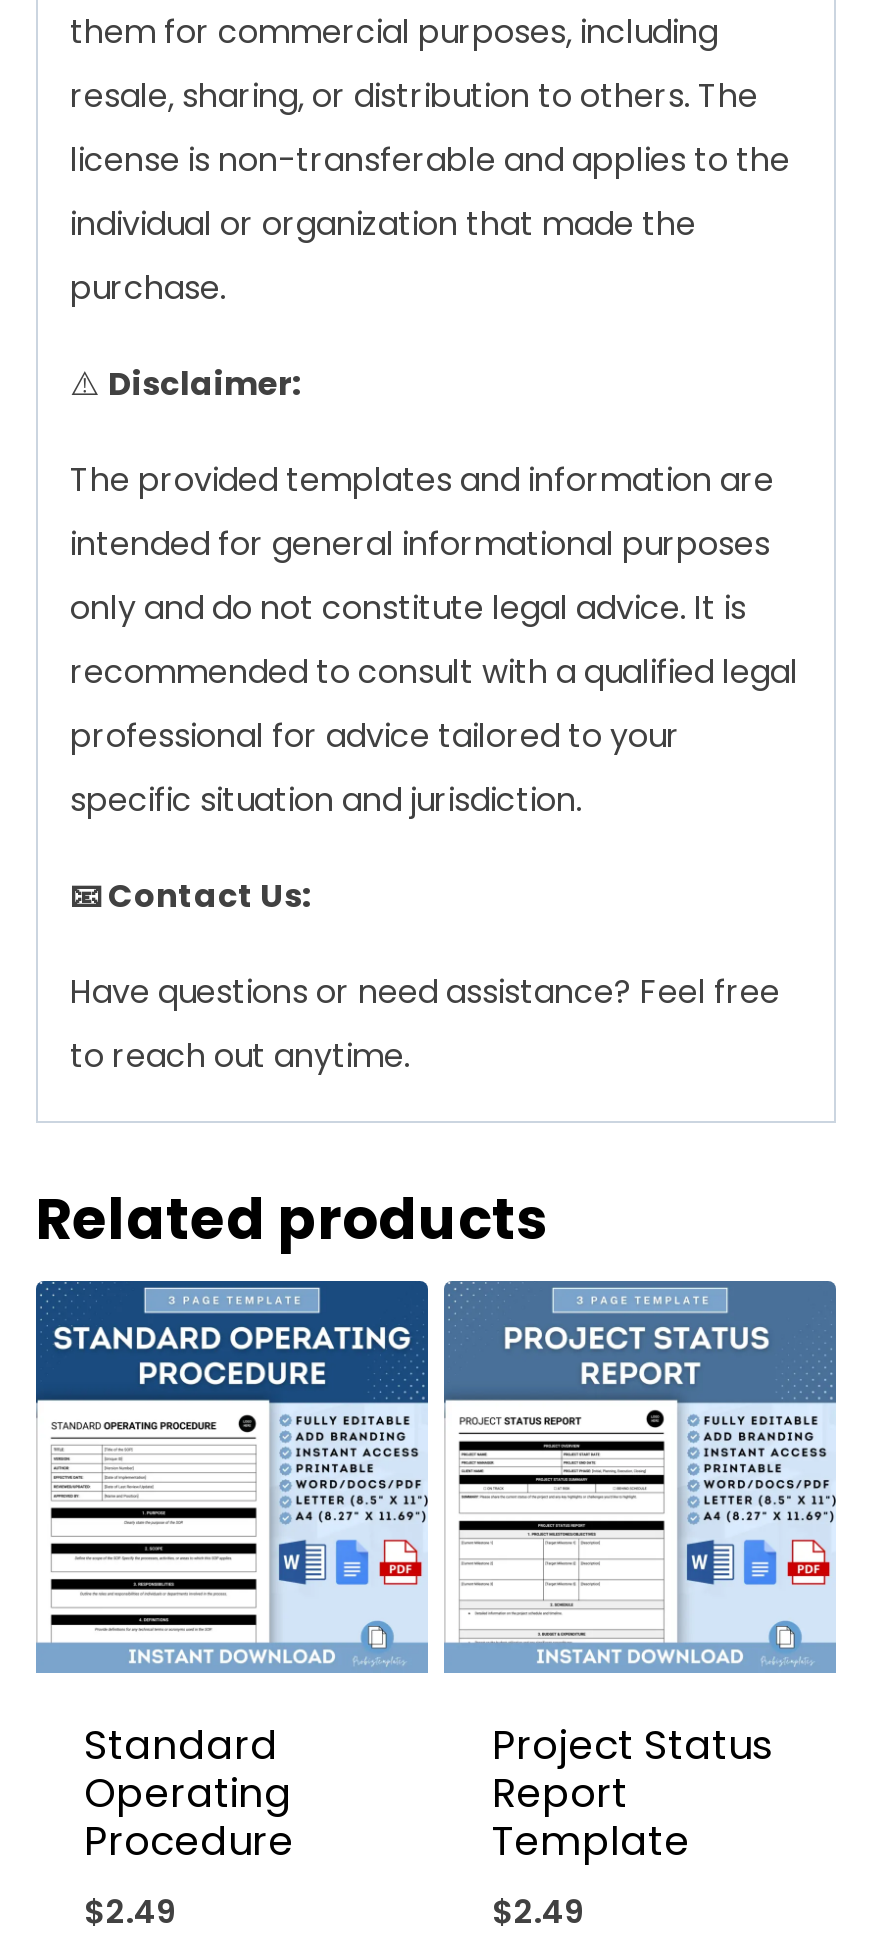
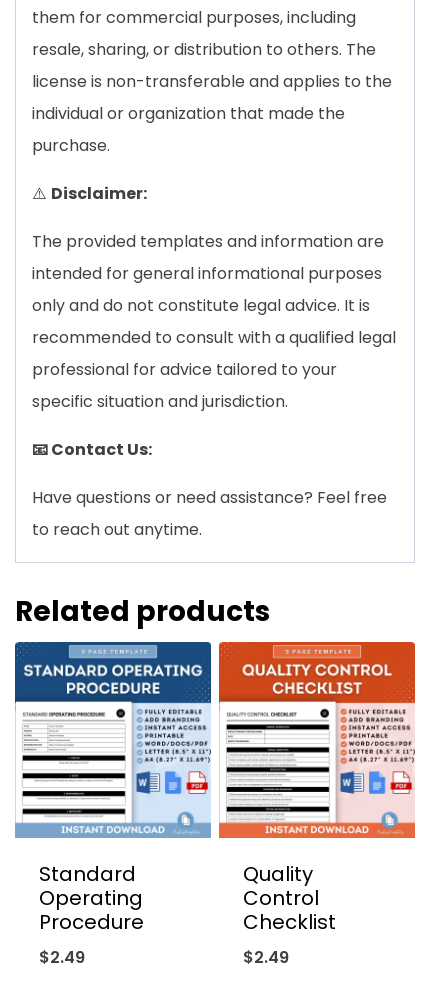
- [image]
- Project Status
- Report
- Template
+ [image]
+ Quality
+ Control
+ Checklist
